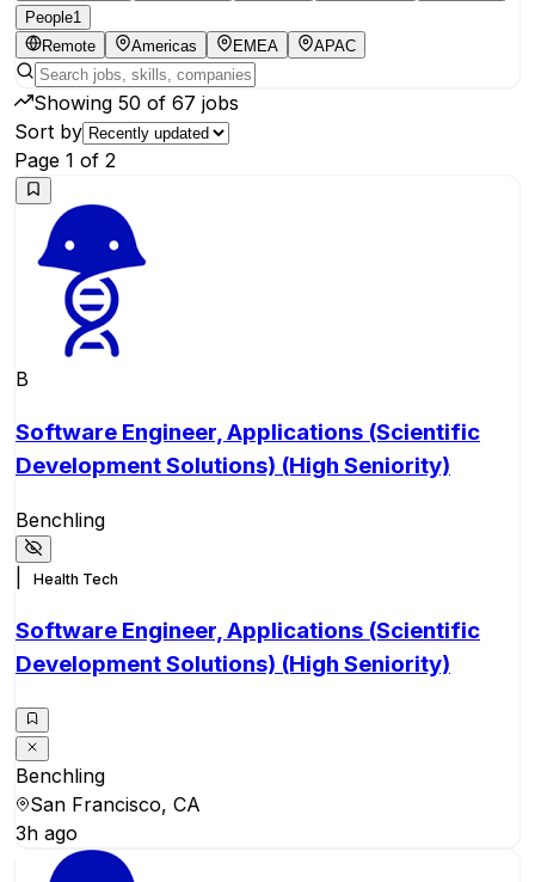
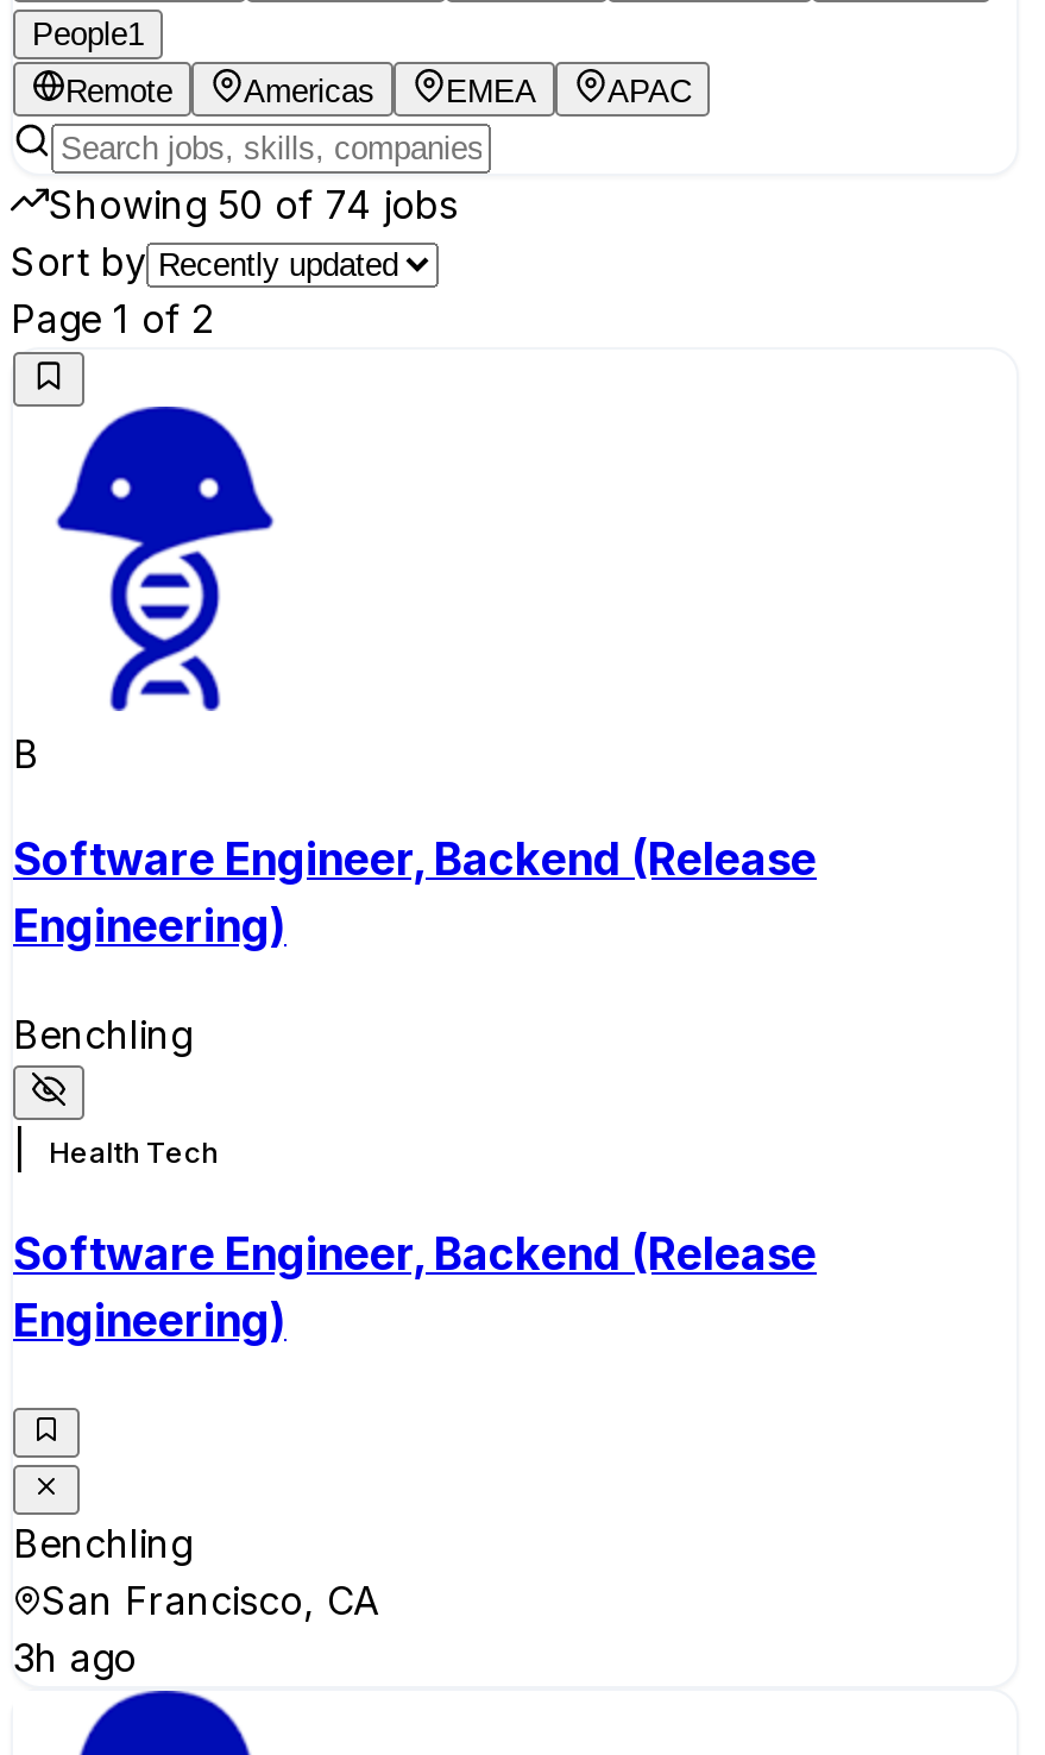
- Showing 50 of 67 jobs
+ Showing 50 of 74 jobs

- Software Engineer, Applications (Scientific
- Development Solutions) (High Seniority)
+ Software Engineer, Backend (Release
+ Engineering)

- Software Engineer, Applications (Scientific
- Development Solutions) (High Seniority)
+ Software Engineer, Backend (Release
+ Engineering)
